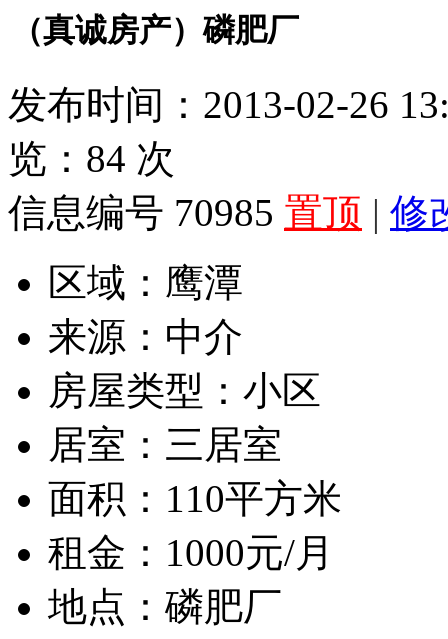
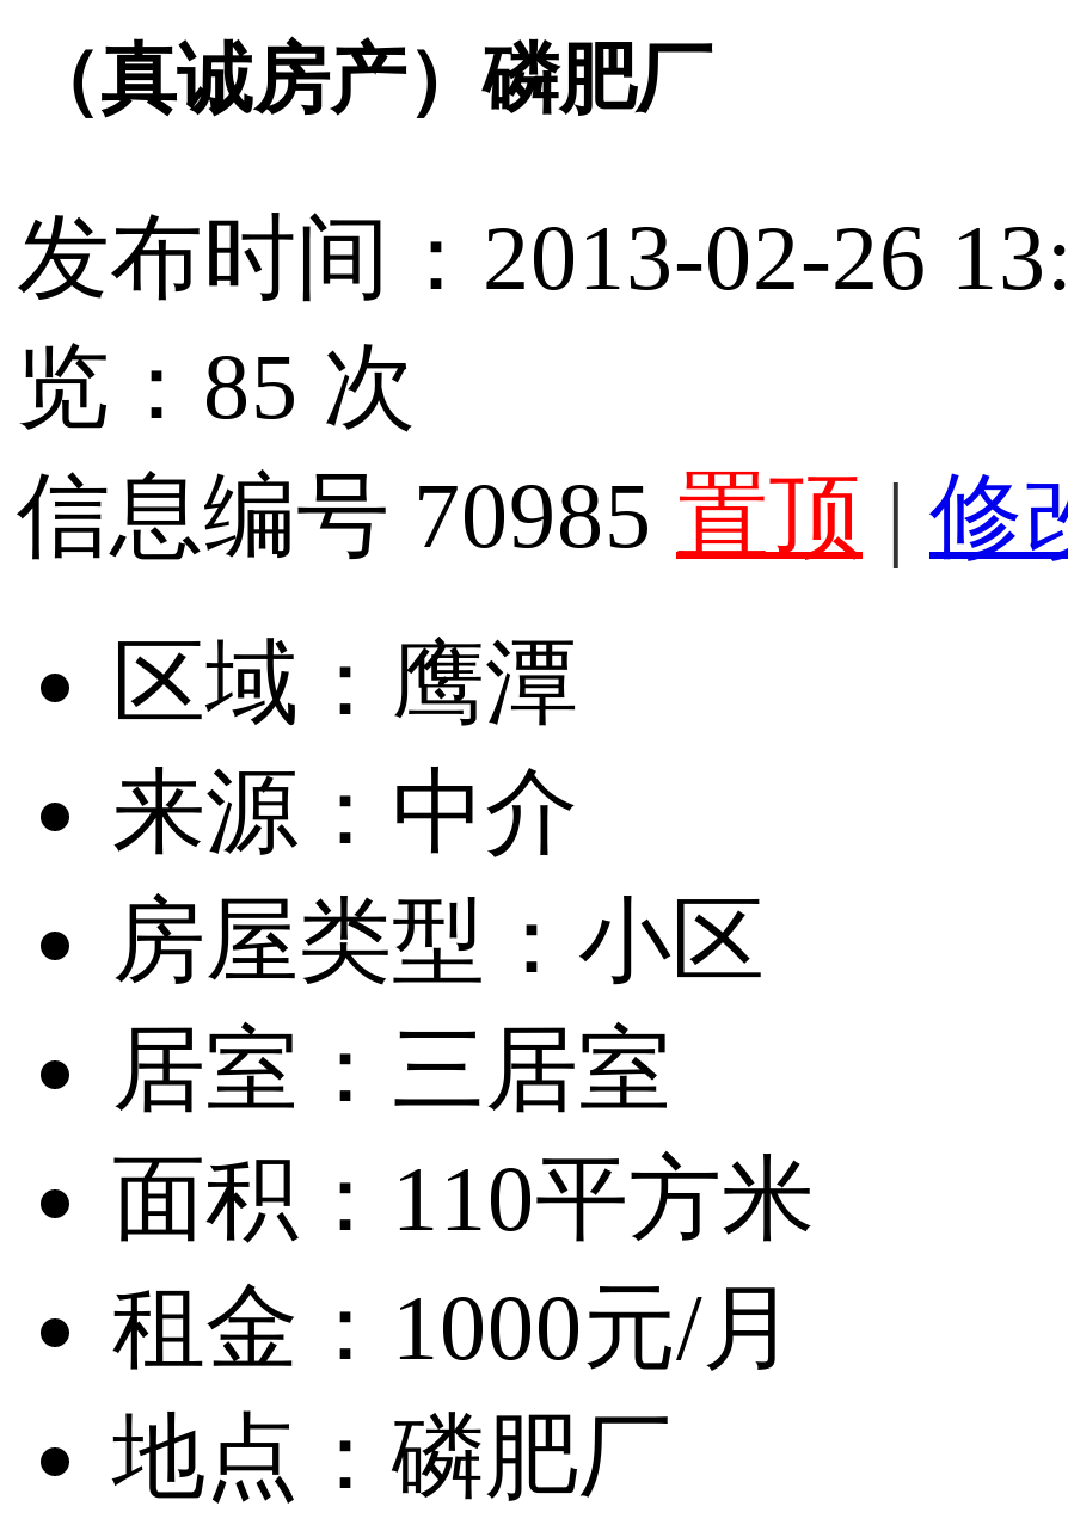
- 览：84次
+ 览：85次
